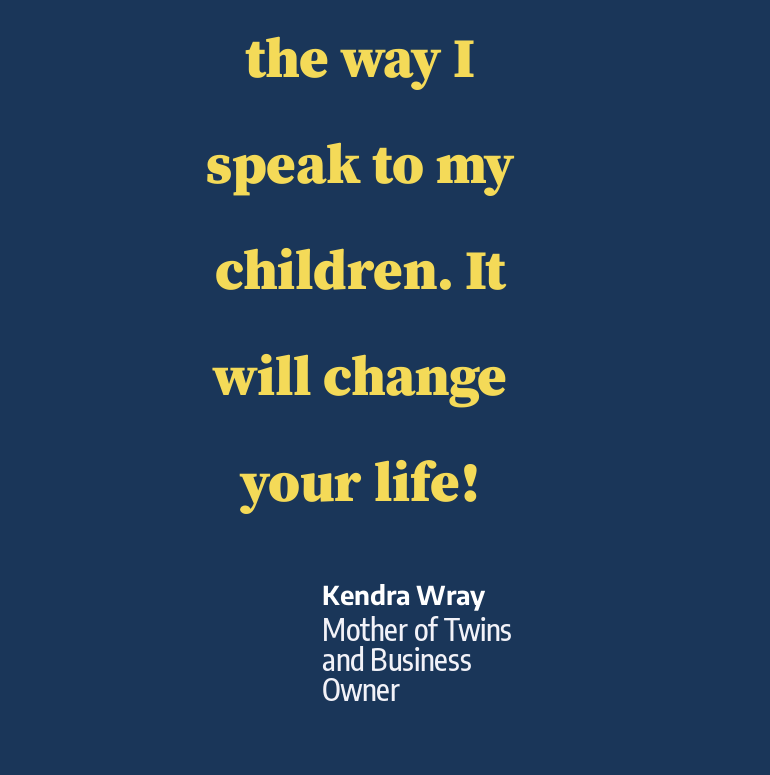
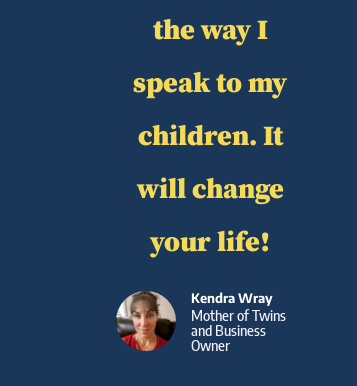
+ [image]
